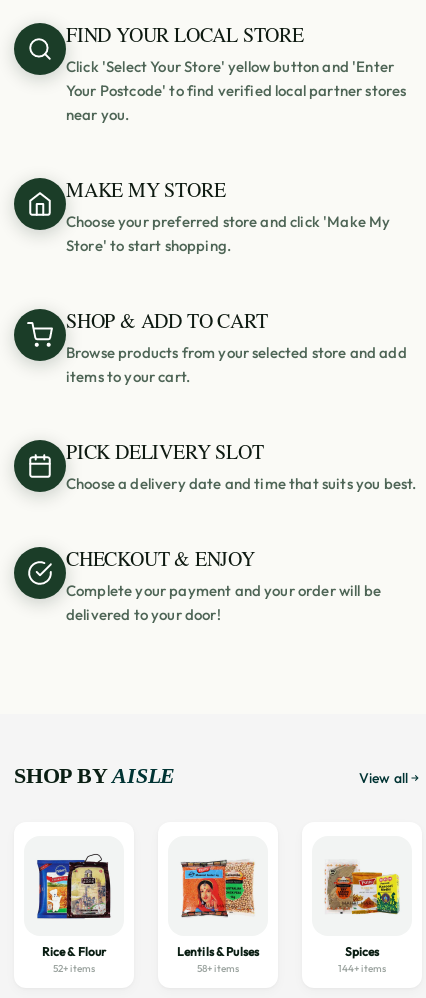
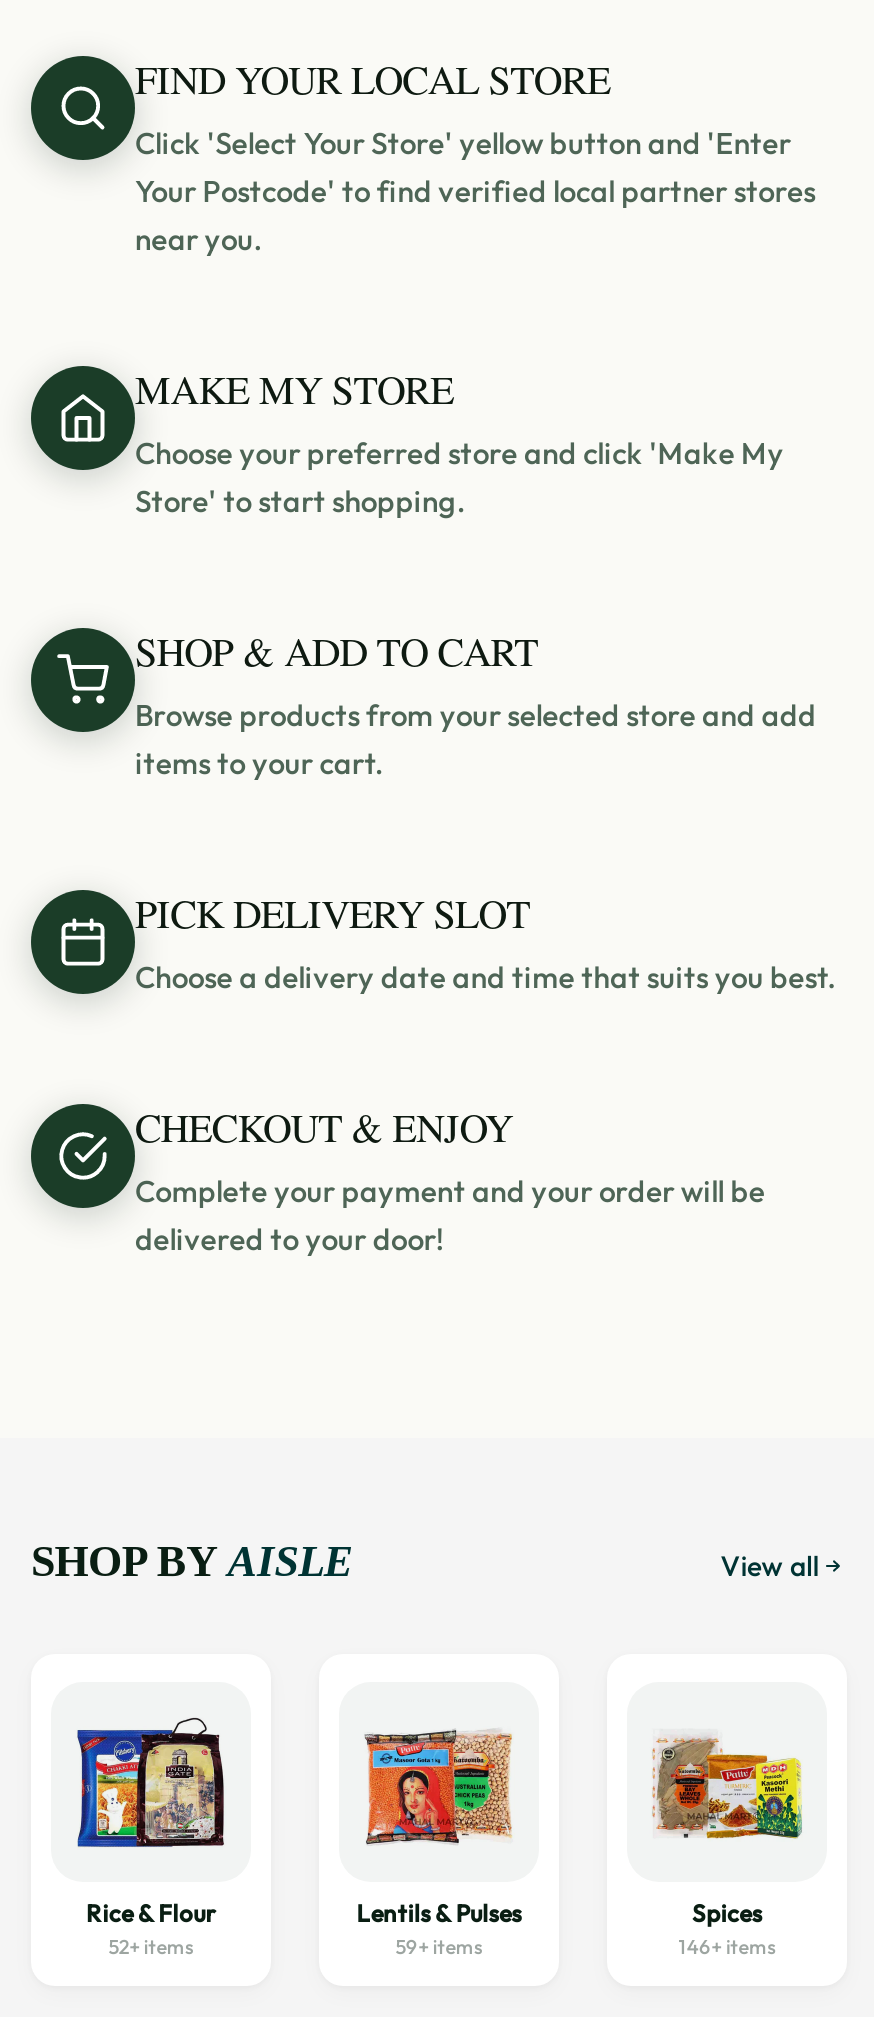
- 58+ items
+ 59+ items

- 144+ items
+ 146+ items
